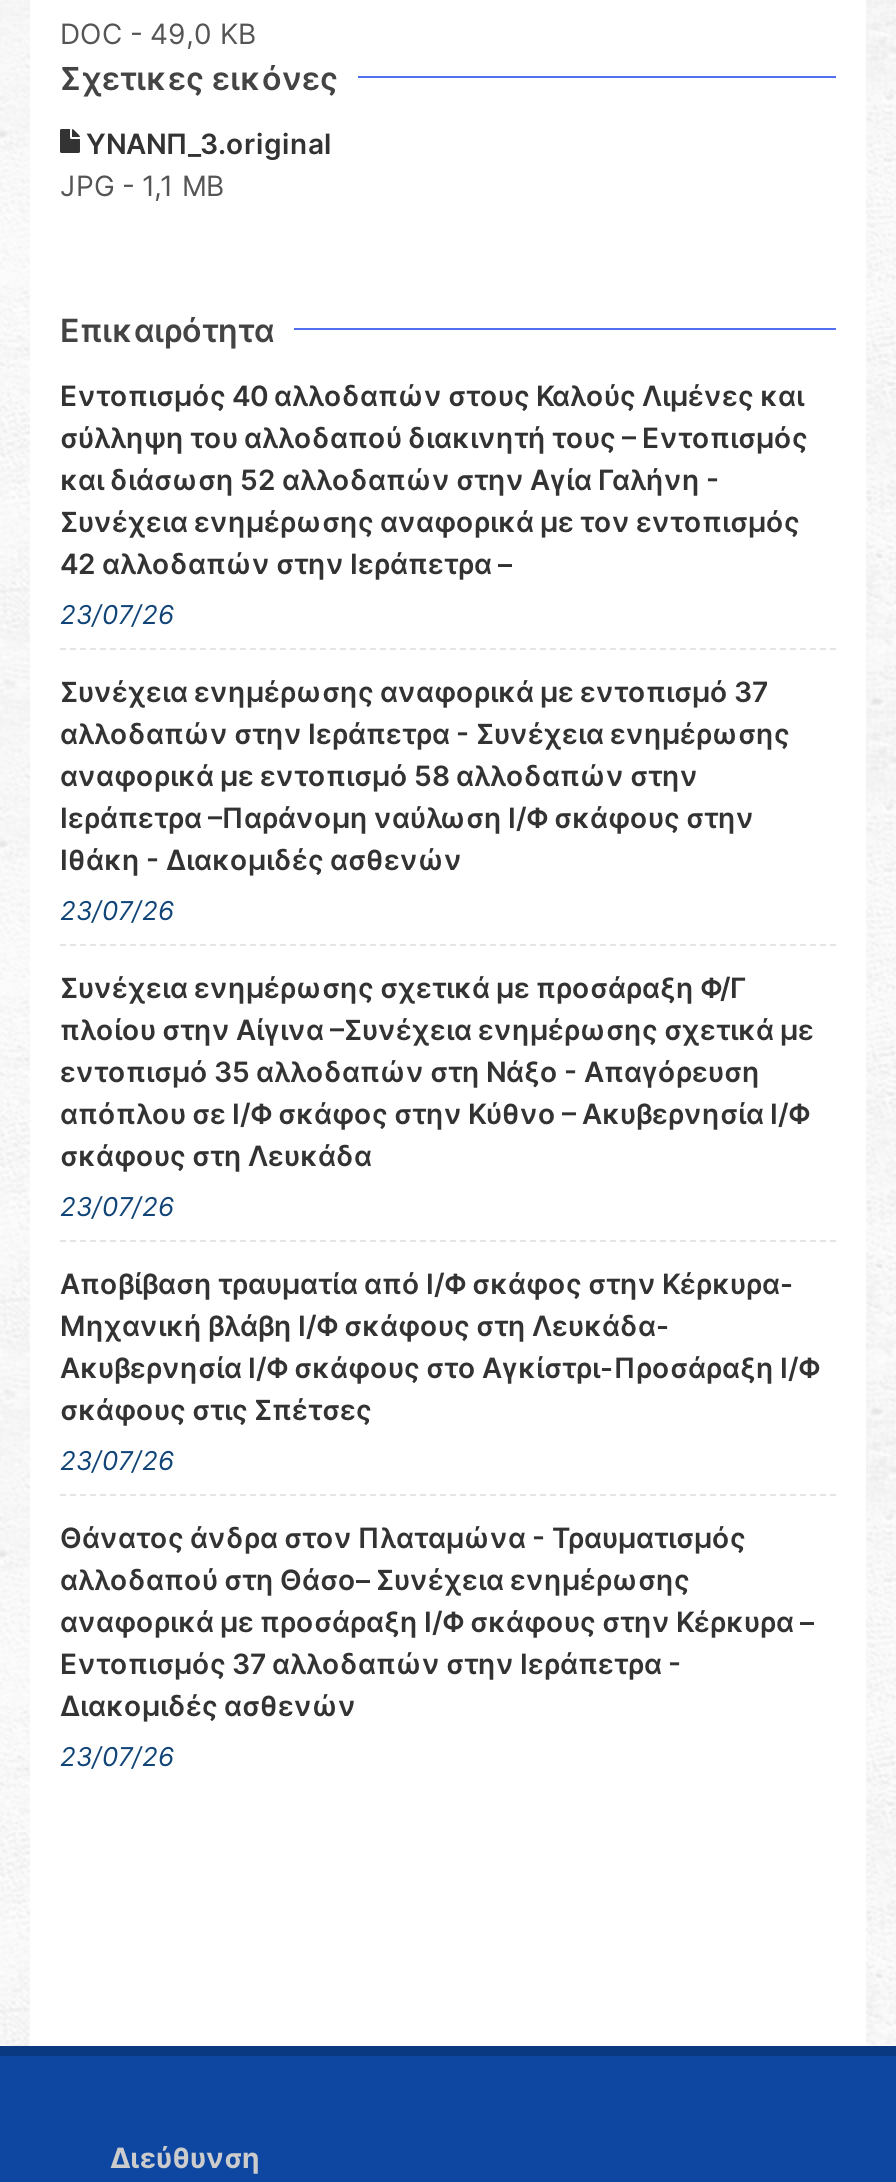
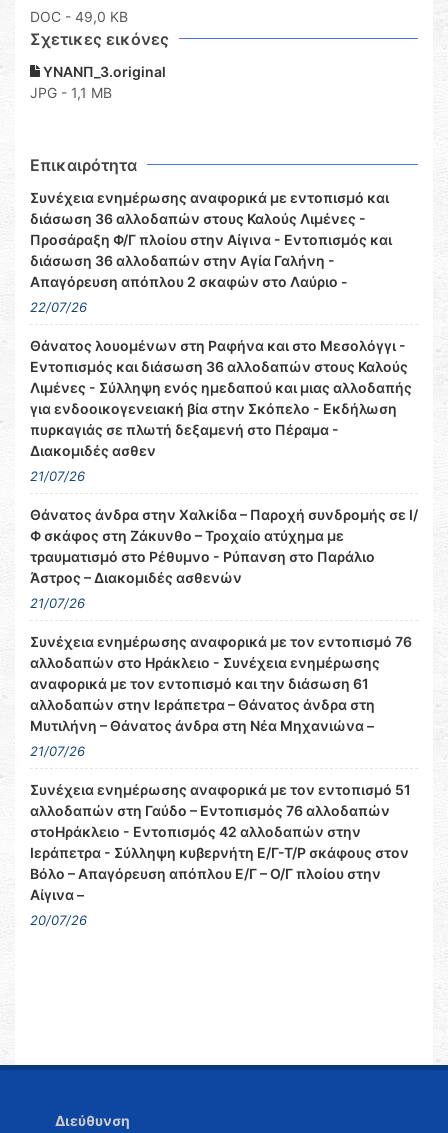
- Εντοπισμός 40 αλλοδαπών στους Καλούς Λιμένες και
- σύλληψη του αλλοδαπού διακινητή τους – Εντοπισμός
- και διάσωση 52 αλλοδαπών στην Αγία Γαλήνη -
- Συνέχεια ενημέρωσης αναφορικά με τον εντοπισμός
- 42 αλλοδαπών στην Ιεράπετρα –
+ Συνέχεια ενημέρωσης αναφορικά με εντοπισμό και
+ διάσωση 36 αλλοδαπών στους Καλούς Λιμένες -
+ Προσάραξη Φ/Γ πλοίου στην Αίγινα - Εντοπισμός και
+ διάσωση 36 αλλοδαπών στην Αγία Γαλήνη -
+ Απαγόρευση απόπλου 2 σκαφών στο Λαύριο -

- 23/07/26
+ 22/07/26

- Συνέχεια ενημέρωσης αναφορικά με εντοπισμό 37
- αλλοδαπών στην Ιεράπετρα - Συνέχεια ενημέρωσης
- αναφορικά με εντοπισμό 58 αλλοδαπών στην
- Ιεράπετρα –Παράνομη ναύλωση Ι/Φ σκάφους στην
- Ιθάκη - Διακομιδές ασθενών
+ Θάνατος λουομένων στη Ραφήνα και στο Μεσολόγγι -
+ Εντοπισμός και διάσωση 36 αλλοδαπών στους Καλούς
+ Λιμένες - Σύλληψη ενός ημεδαπού και μιας αλλοδαπής
+ για ενδοοικογενειακή βία στην Σκόπελο - Εκδήλωση
+ πυρκαγιάς σε πλωτή δεξαμενή στο Πέραμα -
+ Διακομιδές ασθεν

- 23/07/26
+ 21/07/26

- Συνέχεια ενημέρωσης σχετικά με προσάραξη Φ/Γ
- πλοίου στην Αίγινα –Συνέχεια ενημέρωσης σχετικά με
- εντοπισμό 35 αλλοδαπών στη Νάξο - Απαγόρευση
- απόπλου σε Ι/Φ σκάφος στην Κύθνο – Ακυβερνησία Ι/Φ
- σκάφους στη Λευκάδα
+ Θάνατος άνδρα στην Χαλκίδα – Παροχή συνδρομής σε Ι/
+ Φ σκάφος στη Ζάκυνθο – Τροχαίο ατύχημα με
+ τραυματισμό στο Ρέθυμνο - Ρύπανση στο Παράλιο
+ Άστρος – Διακομιδές ασθενών

- 23/07/26
+ 21/07/26

- Αποβίβαση τραυματία από Ι/Φ σκάφος στην Κέρκυρα-
- Μηχανική βλάβη Ι/Φ σκάφους στη Λευκάδα-
- Ακυβερνησία Ι/Φ σκάφους στο Αγκίστρι-Προσάραξη Ι/Φ
- σκάφους στις Σπέτσες
+ Συνέχεια ενημέρωσης αναφορικά με τον εντοπισμό 76
+ αλλοδαπών στo Ηράκλειο - Συνέχεια ενημέρωσης
+ αναφορικά με τον εντοπισμό και την διάσωση 61
+ αλλοδαπών στην Ιεράπετρα – Θάνατος άνδρα στη
+ Μυτιλήνη – Θάνατος άνδρα στη Νέα Μηχανιώνα –

- 23/07/26
+ 21/07/26

- Θάνατος άνδρα στον Πλαταμώνα - Τραυματισμός
- αλλοδαπού στη Θάσο– Συνέχεια ενημέρωσης
- αναφορικά με προσάραξη Ι/Φ σκάφους στην Κέρκυρα –
- Εντοπισμός 37 αλλοδαπών στην Ιεράπετρα -
- Διακομιδές ασθενών
+ Συνέχεια ενημέρωσης αναφορικά με τον εντοπισμό 51
+ αλλοδαπών στη Γαύδο – Εντοπισμός 76 αλλοδαπών
+ στoΗράκλειο - Εντοπισμός 42 αλλοδαπών στην
+ Ιεράπετρα - Σύλληψη κυβερνήτη Ε/Γ-Τ/Ρ σκάφους στον
+ Βόλο – Απαγόρευση απόπλου Ε/Γ – Ο/Γ πλοίου στην
+ Αίγινα –

- 23/07/26
+ 20/07/26
